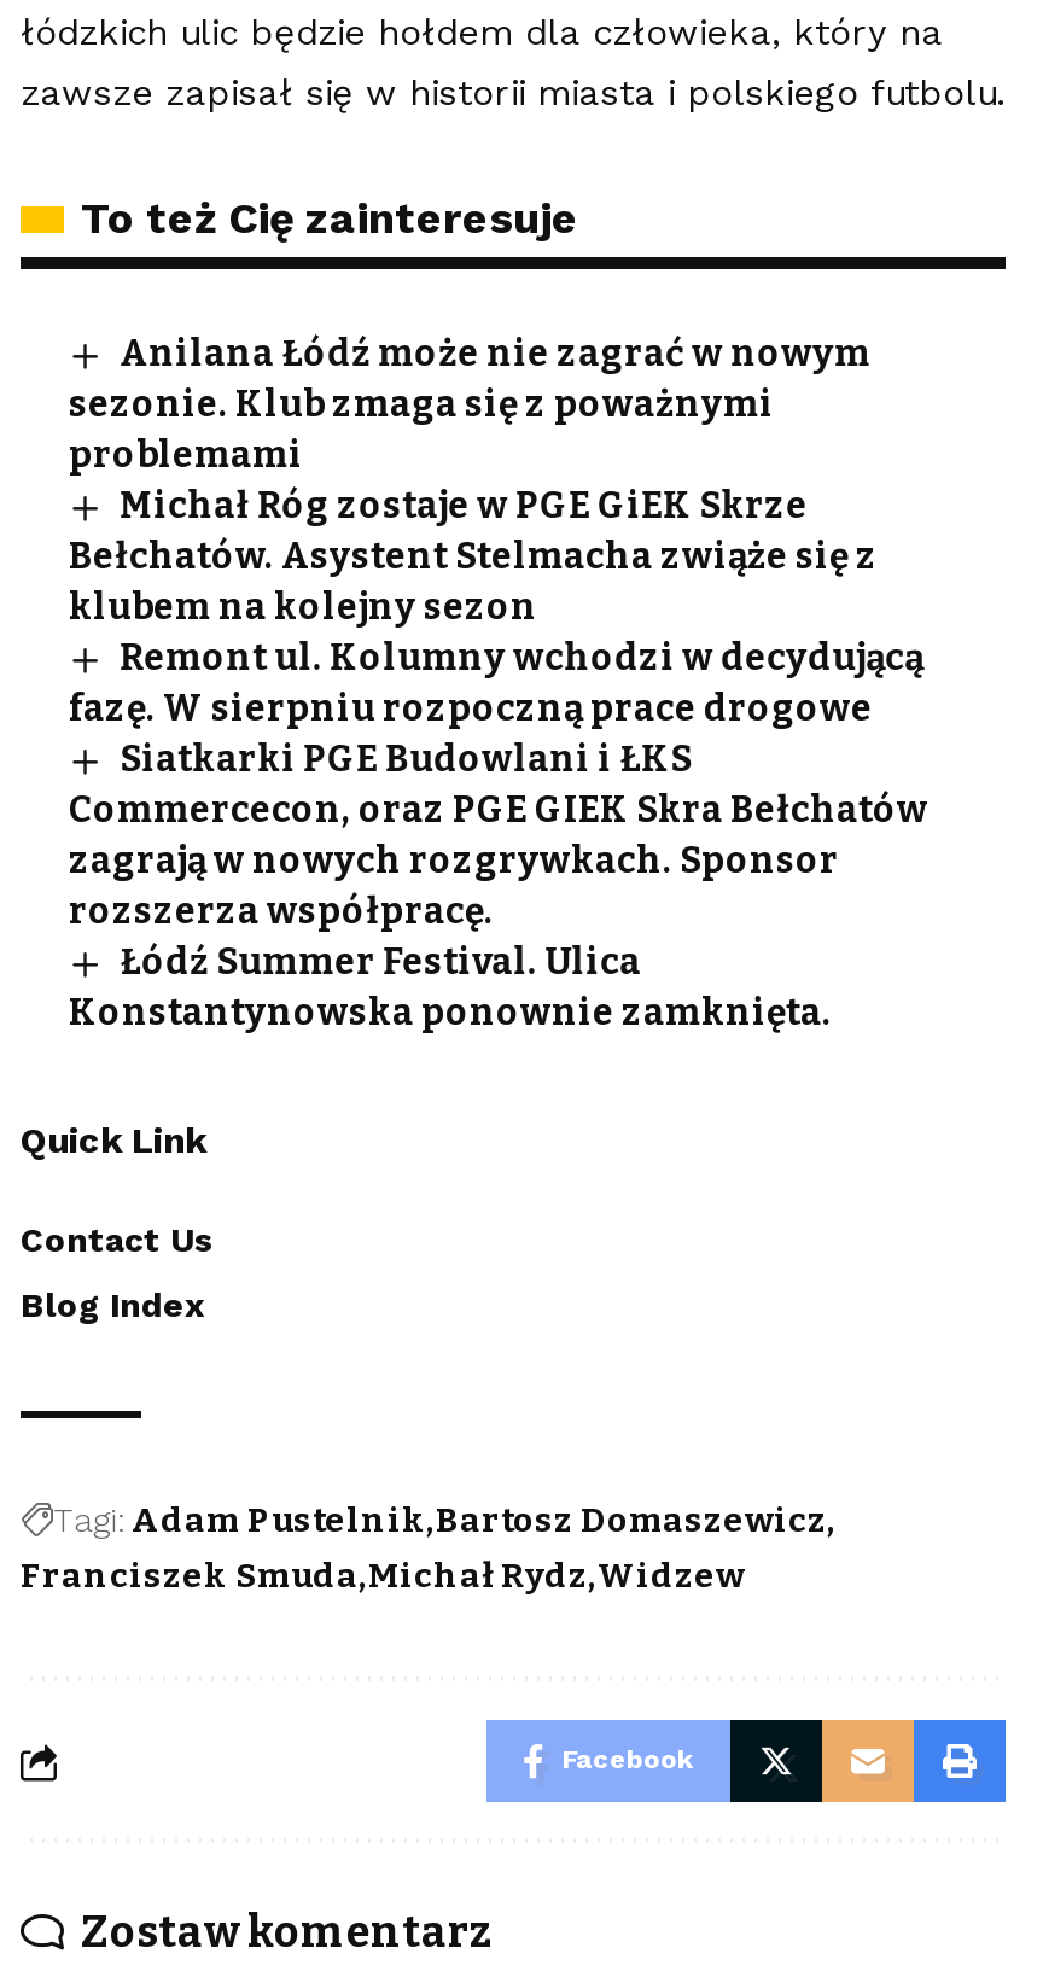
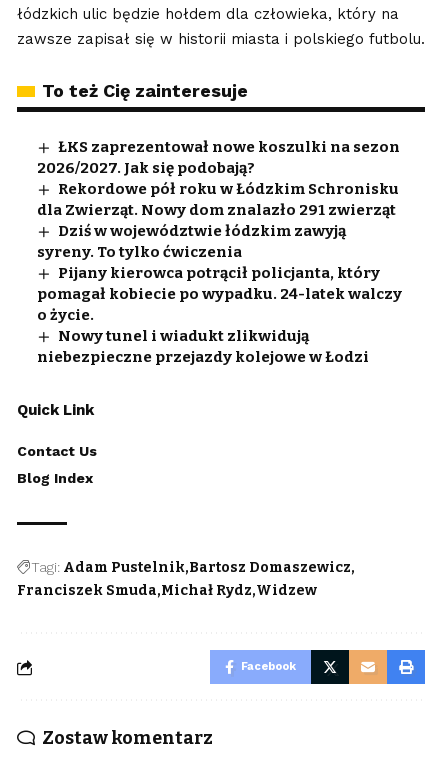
- Anilana Łódź może nie zagrać w nowym
- sezonie. Klub zmaga się z poważnymi
- problemami
- Michał Róg zostaje w PGE GiEK Skrze
- Bełchatów. Asystent Stelmacha zwiąże się z
- klubem na kolejny sezon
- Remont ul. Kolumny wchodzi w decydującą
- fazę. W sierpniu rozpoczną prace drogowe
- Siatkarki PGE Budowlani i ŁKS
- Commercecon, oraz PGE GIEK Skra Bełchatów
- zagrają w nowych rozgrywkach. Sponsor
- rozszerza współpracę.
- Łódź Summer Festival. Ulica
- Konstantynowska ponownie zamknięta.
+ ŁKS zaprezentował nowe koszulki na sezon
+ 2026/2027. Jak się podobają?
+ Rekordowe pół roku w Łódzkim Schronisku
+ dla Zwierząt. Nowy dom znalazło 291 zwierząt
+ Dziś w województwie łódzkim zawyją
+ syreny. To tylko ćwiczenia
+ Pijany kierowca potrącił policjanta, który
+ pomagał kobiecie po wypadku. 24-latek walczy
+ o życie.
+ Nowy tunel i wiadukt zlikwidują
+ niebezpieczne przejazdy kolejowe w Łodzi
